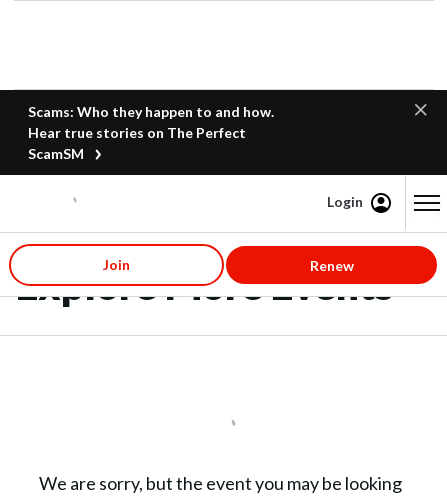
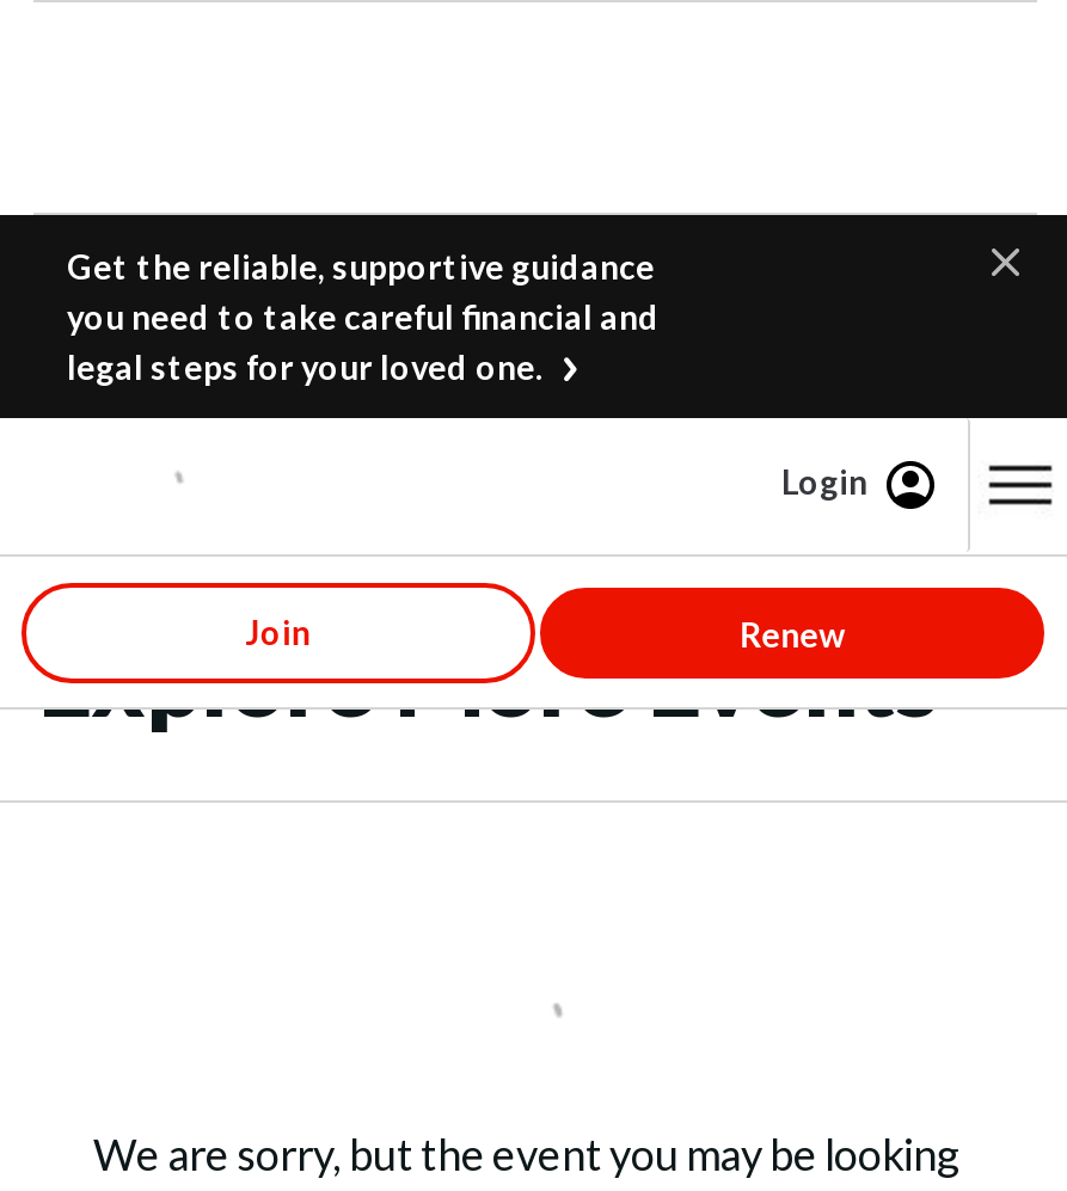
- Scams: Who they happen to and how.
- Hear true stories on The Perfect
- ScamSM
+ Get the reliable, supportive guidance
+ you need to take careful financial and
+ legal steps for your loved one.
